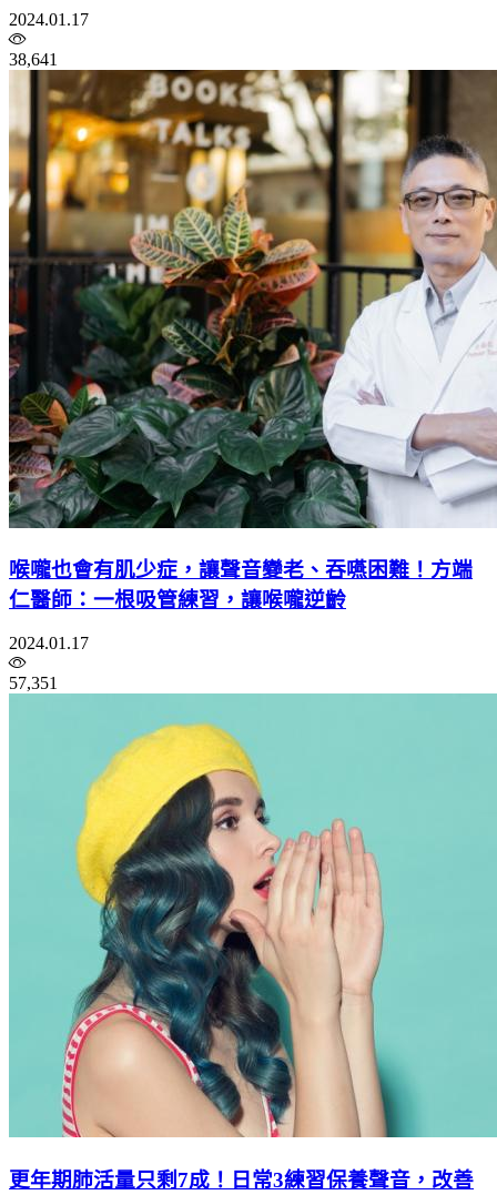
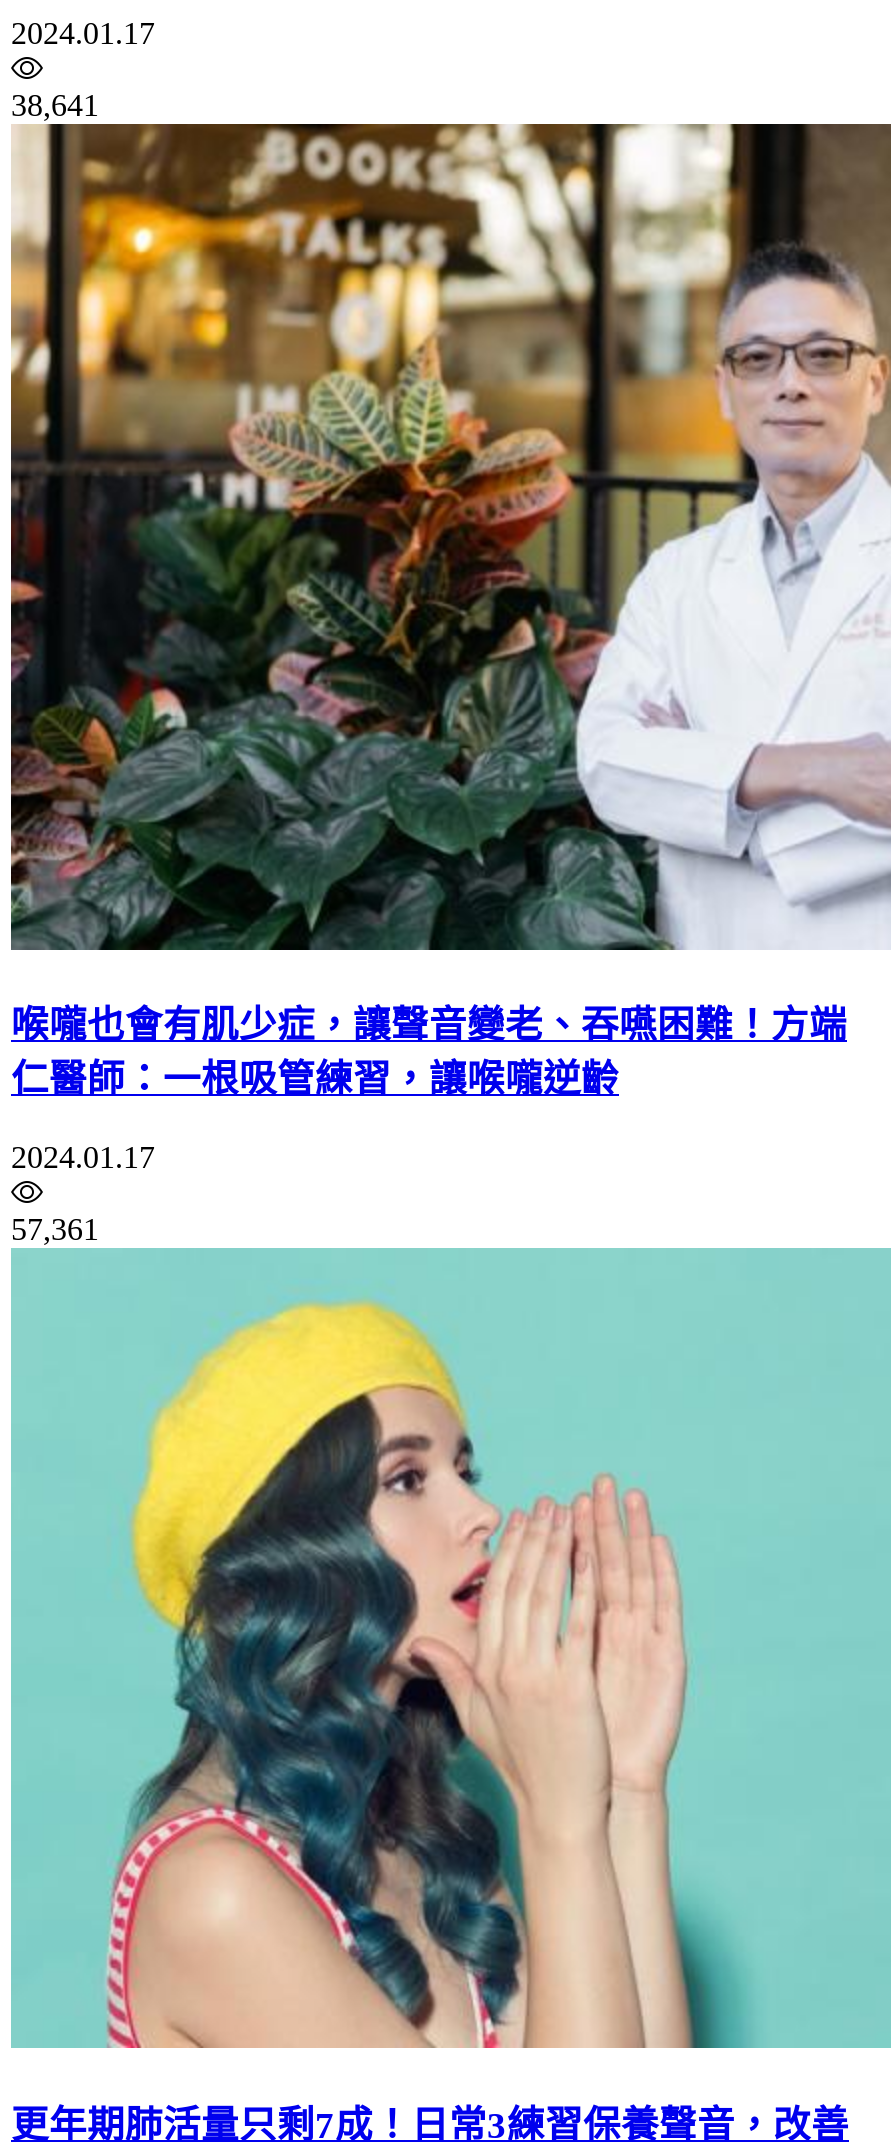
- 57,351
+ 57,361
